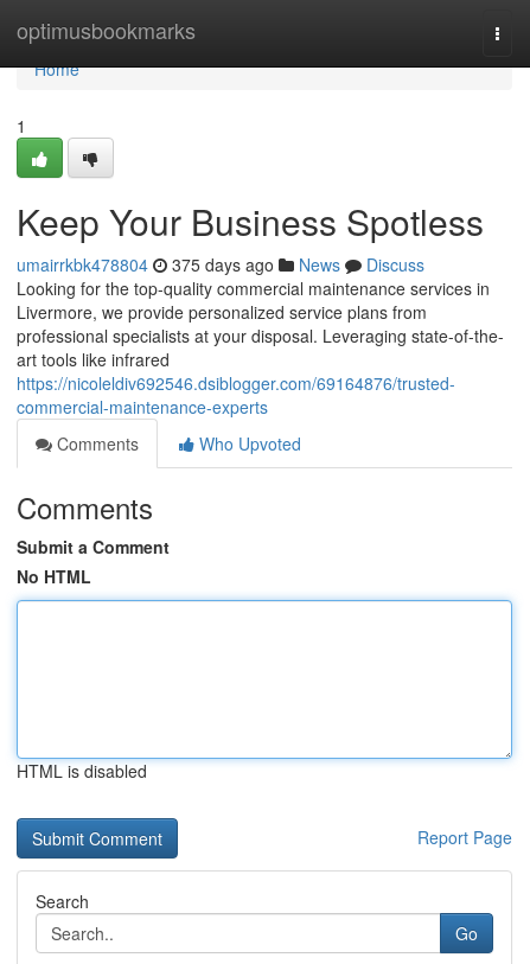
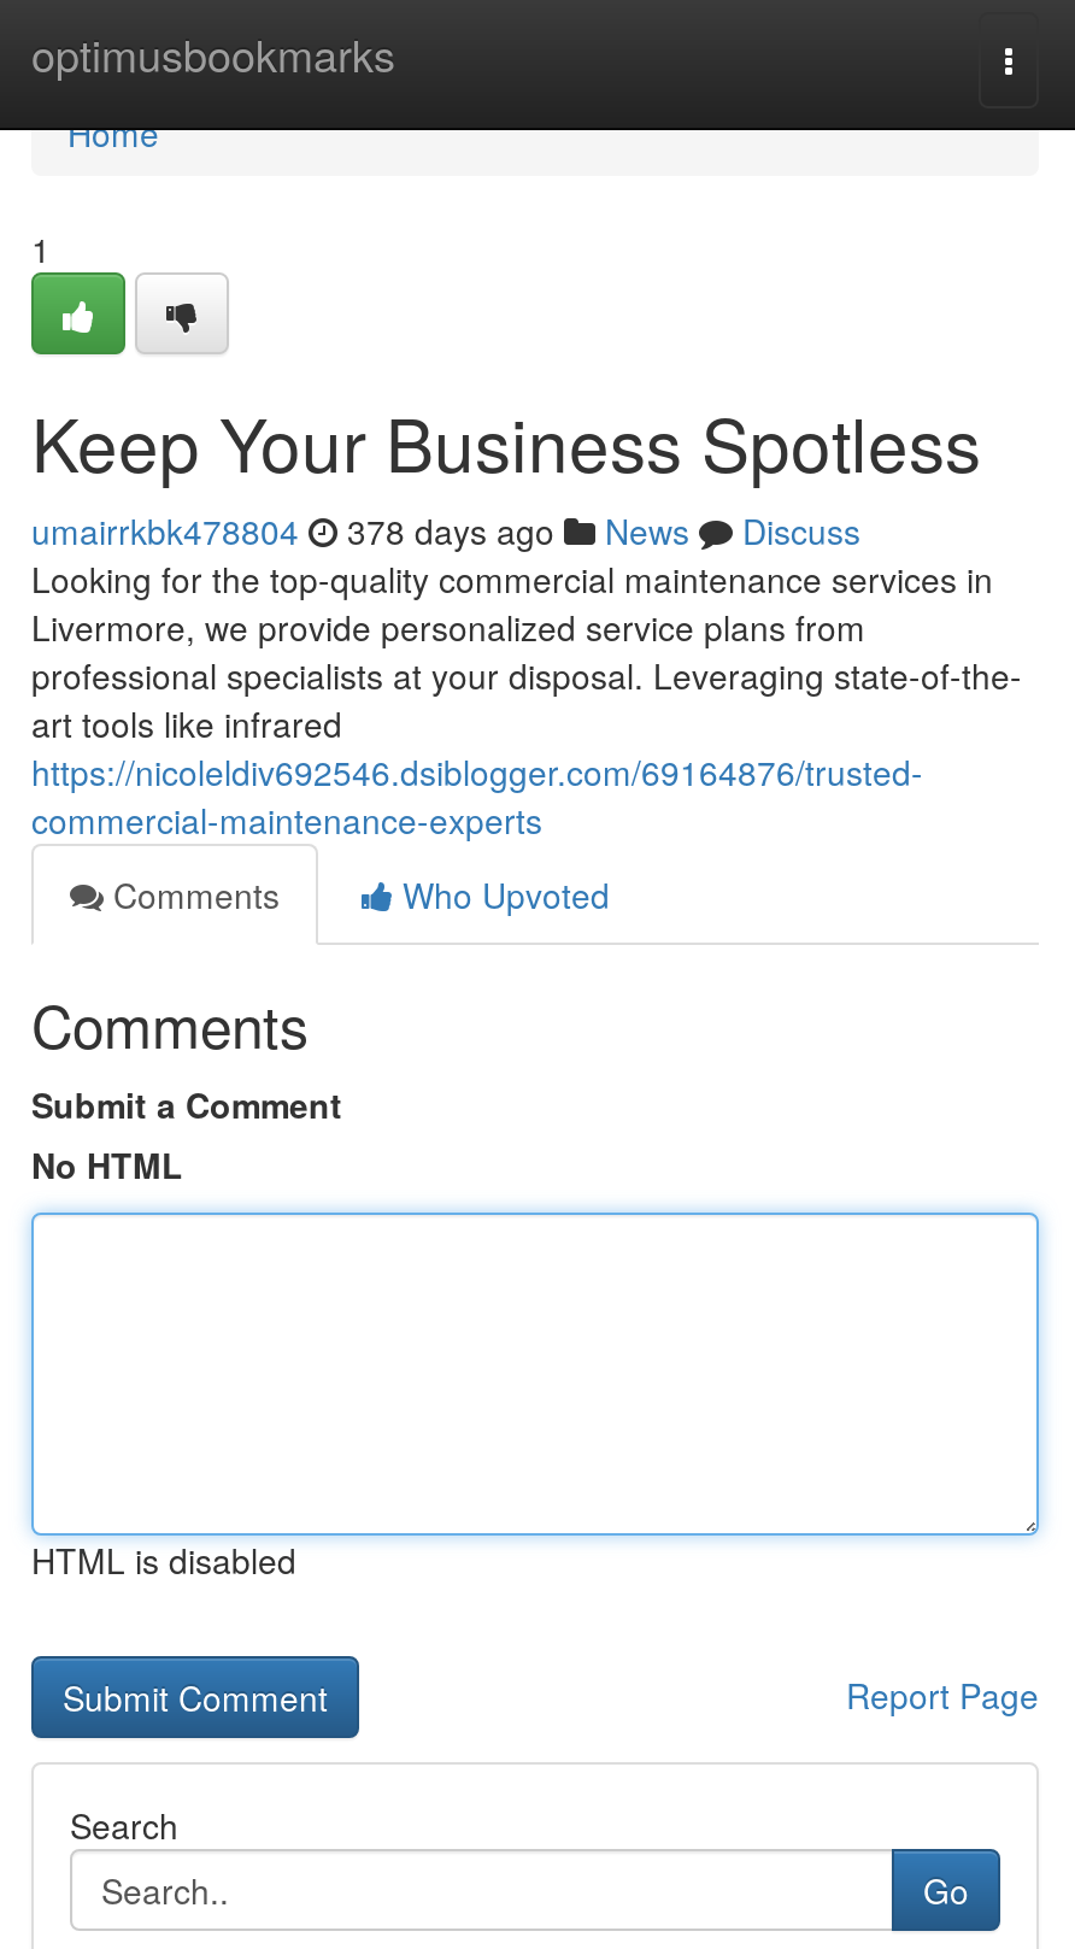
- umairrkbk478804 375 days ago News Discuss
+ umairrkbk478804 378 days ago News Discuss
